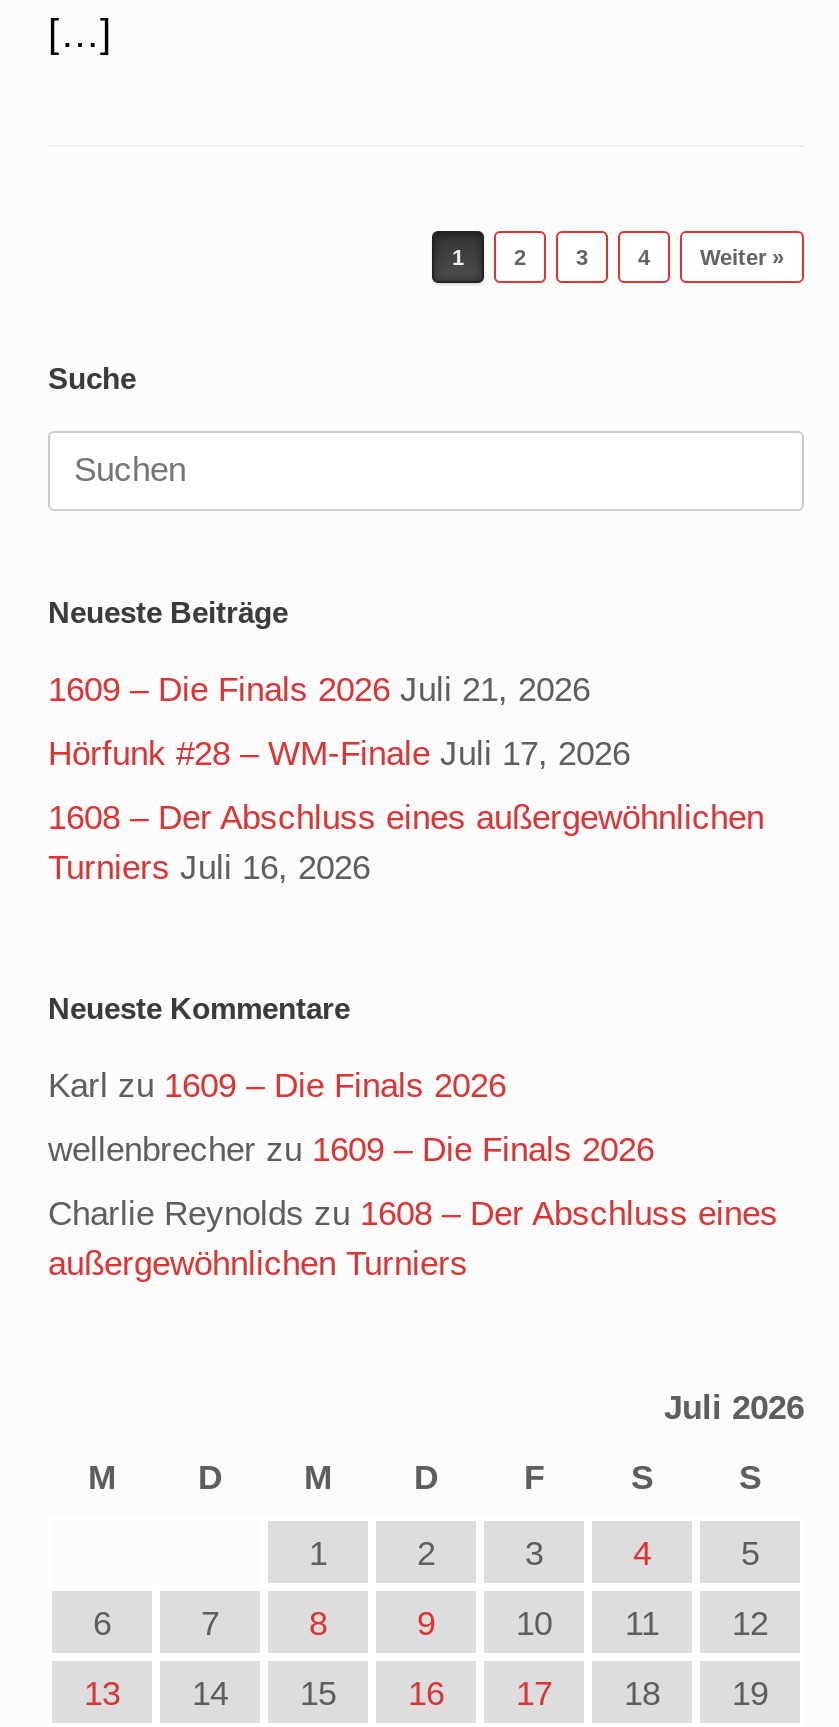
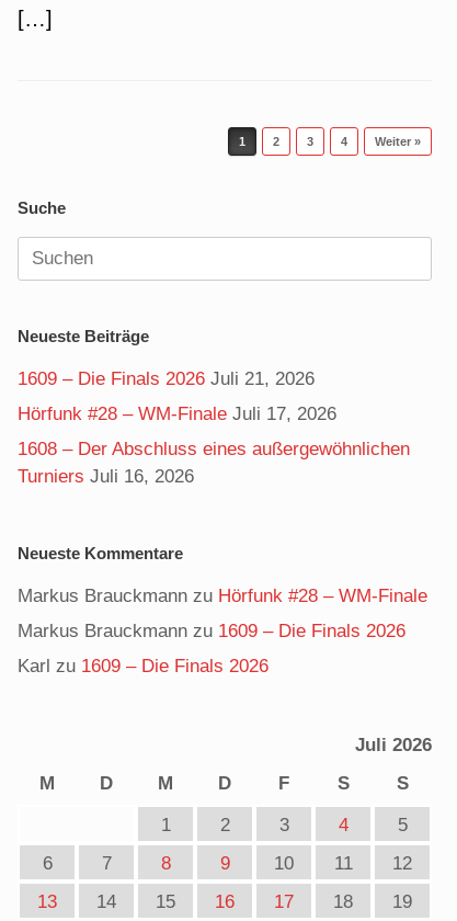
+ Markus Brauckmann zu Hörfunk #28 – WM-Finale
+ Markus Brauckmann zu 1609 – Die Finals 2026

moved down: Karl zu 1609 – Die Finals 2026

- wellenbrecher zu 1609 – Die Finals 2026
- Charlie Reynolds zu 1608 – Der Abschluss eines
- außergewöhnlichen Turniers
